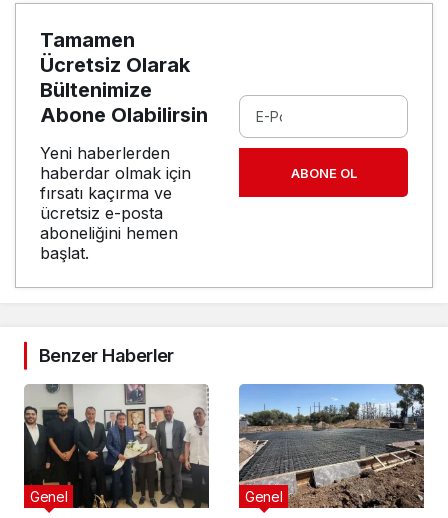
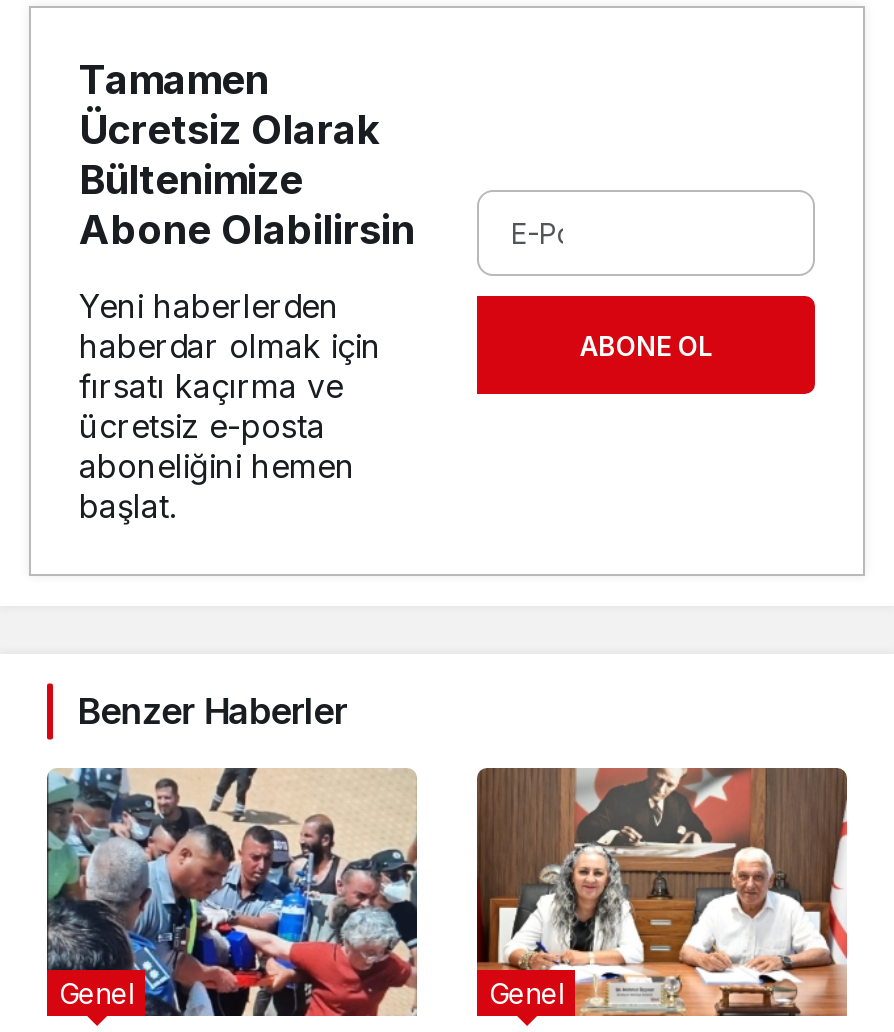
- [image]
+ [image]

- [image]
+ [image]
